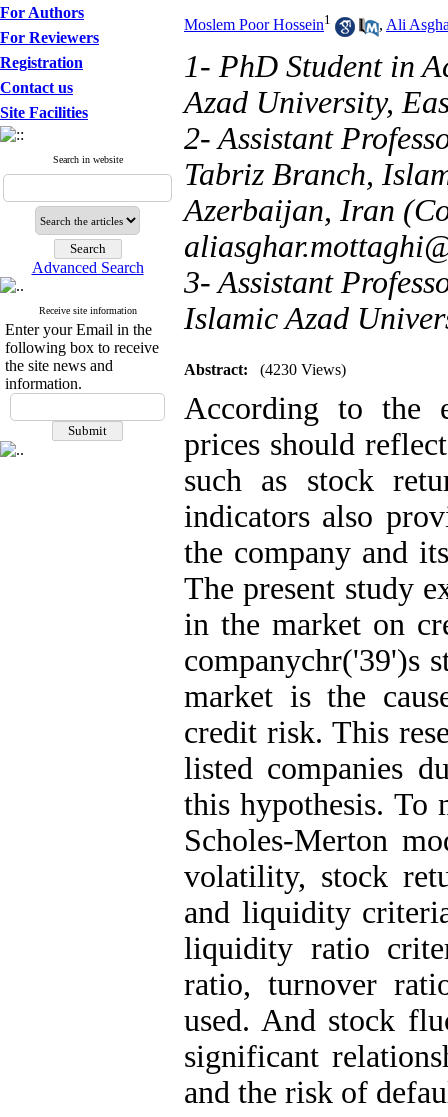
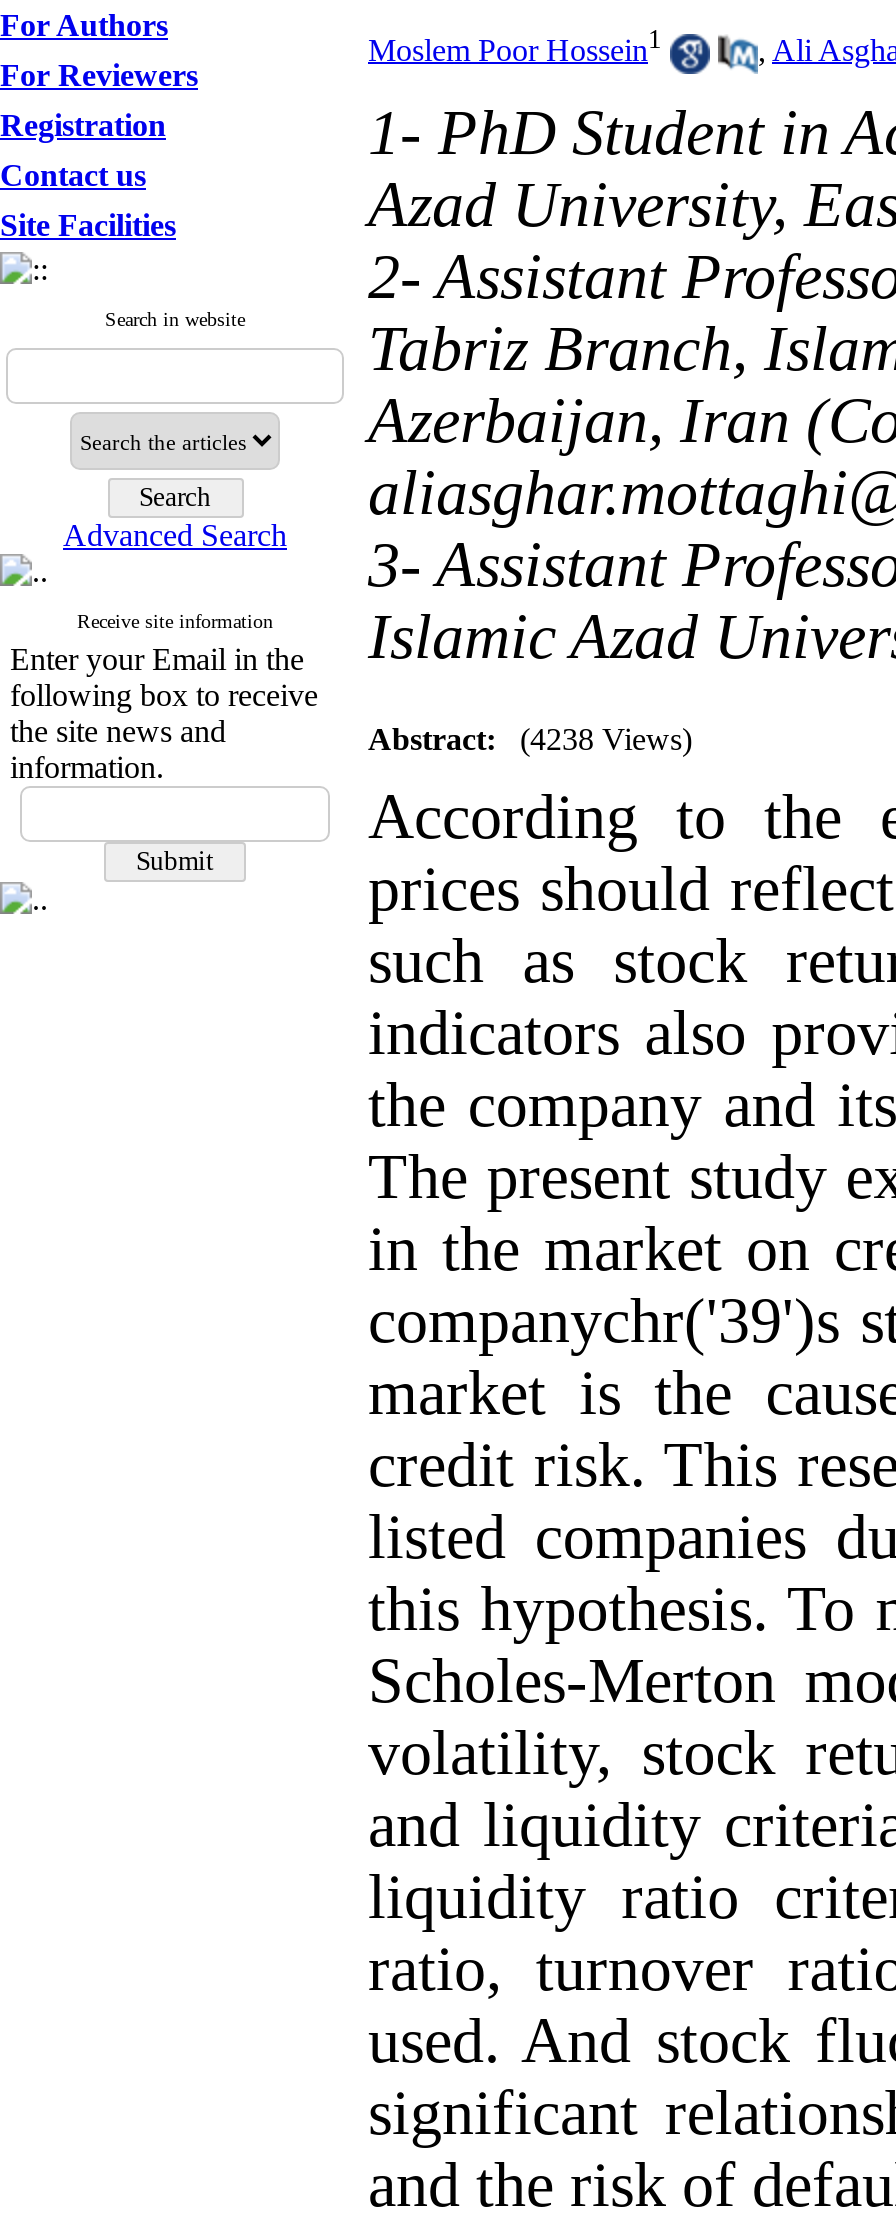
- Abstract: (4230 Views)
+ Abstract: (4238 Views)
